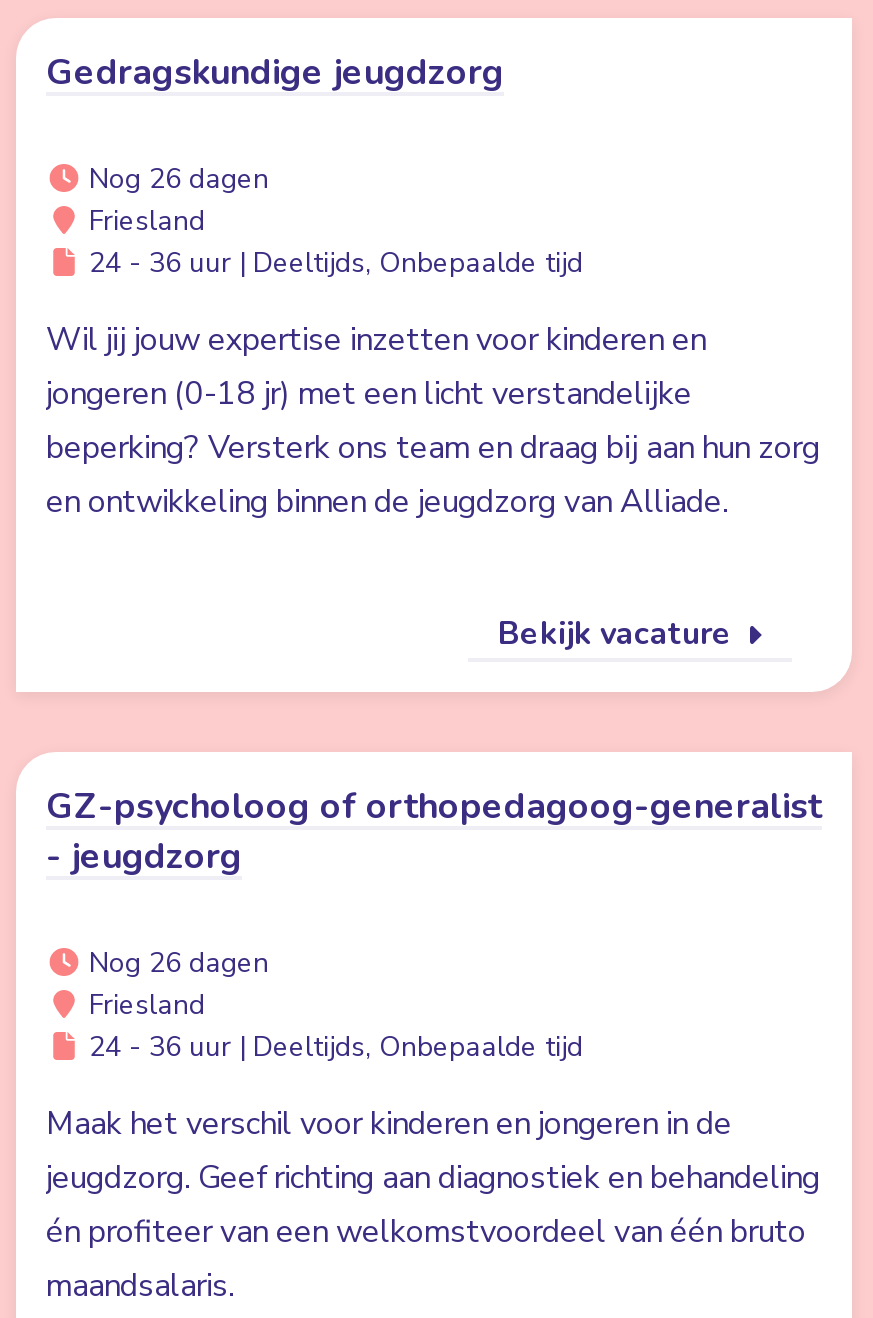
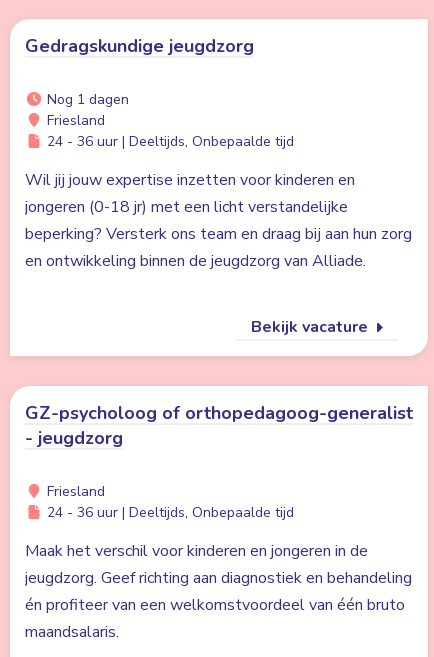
- Nog 26 dagen
+ Nog 1 dagen

- Nog 26 dagen
